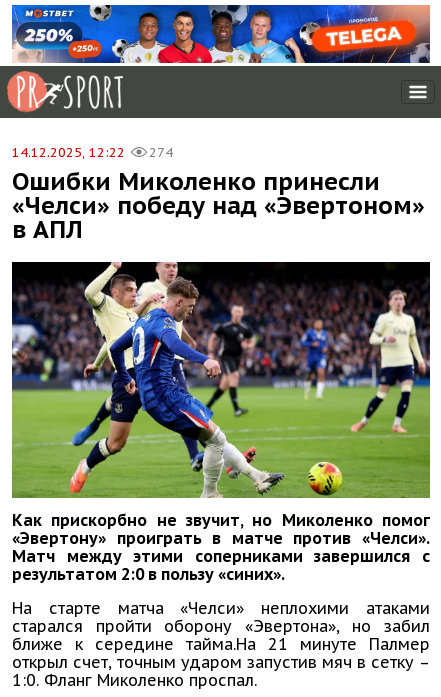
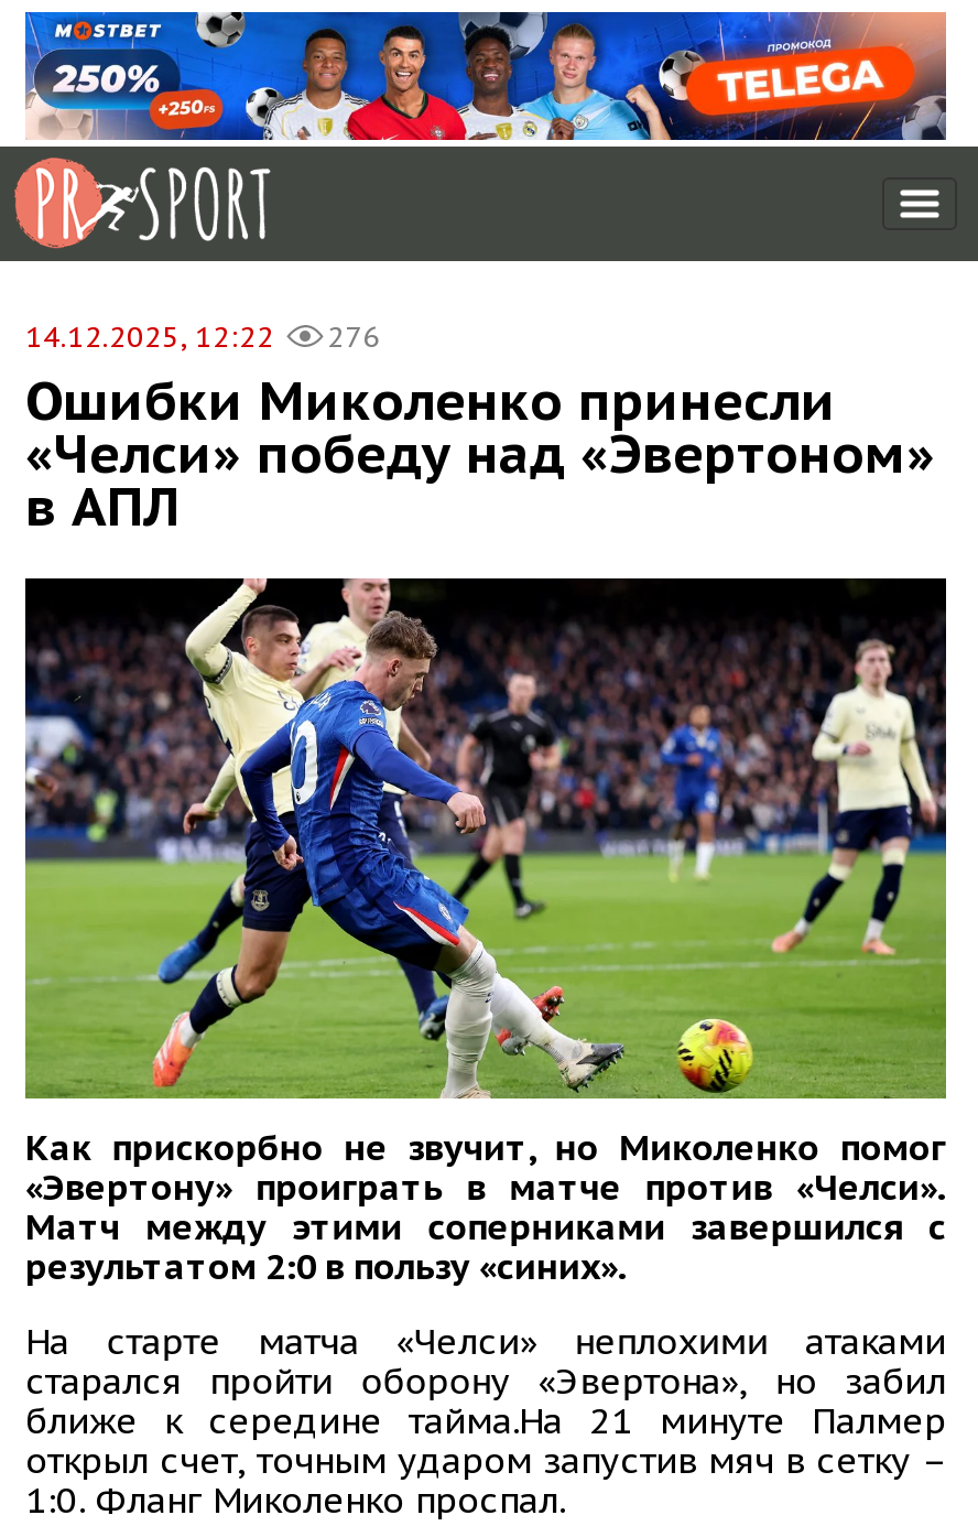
- 14.12.2025, 12:22 274
+ 14.12.2025, 12:22 276
